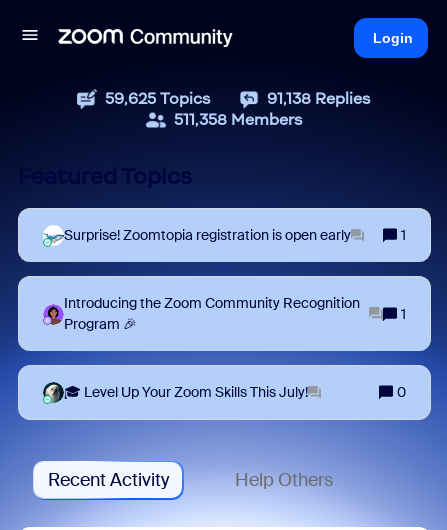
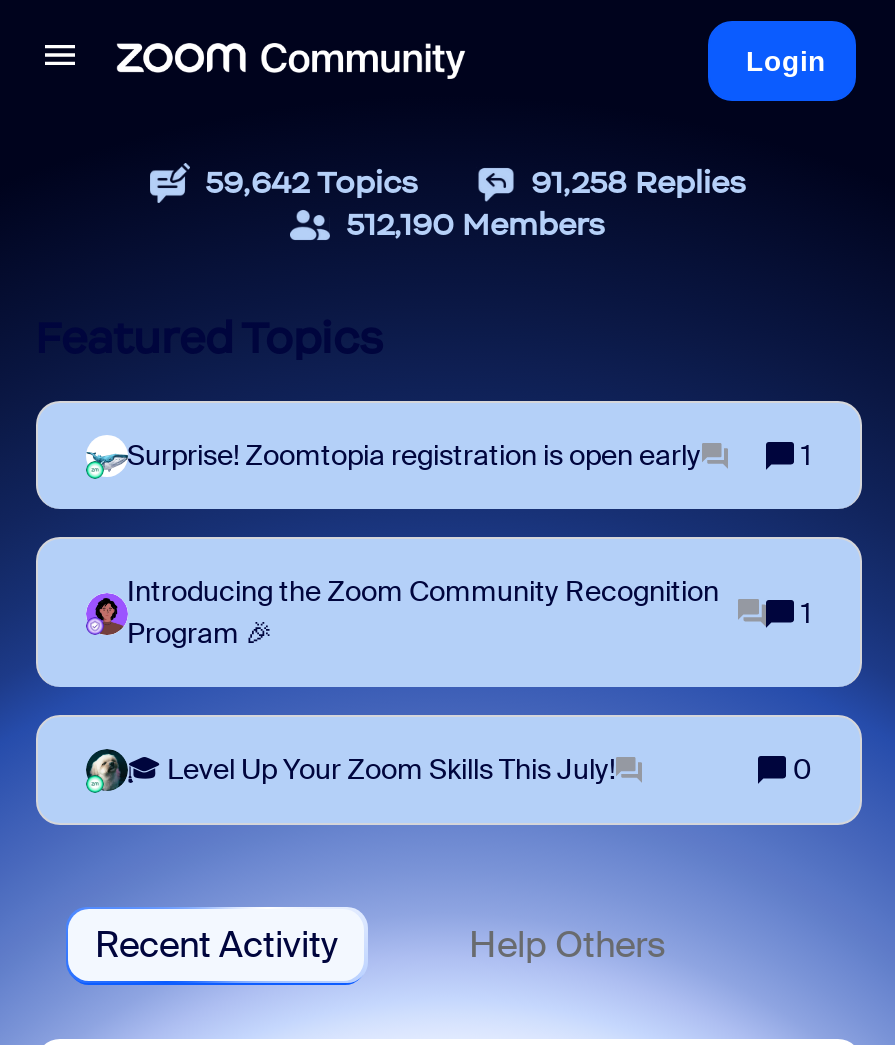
- 59,625 Topics
+ 59,642 Topics

- 91,138 Replies
+ 91,258 Replies

- 511,358 Members
+ 512,190 Members
